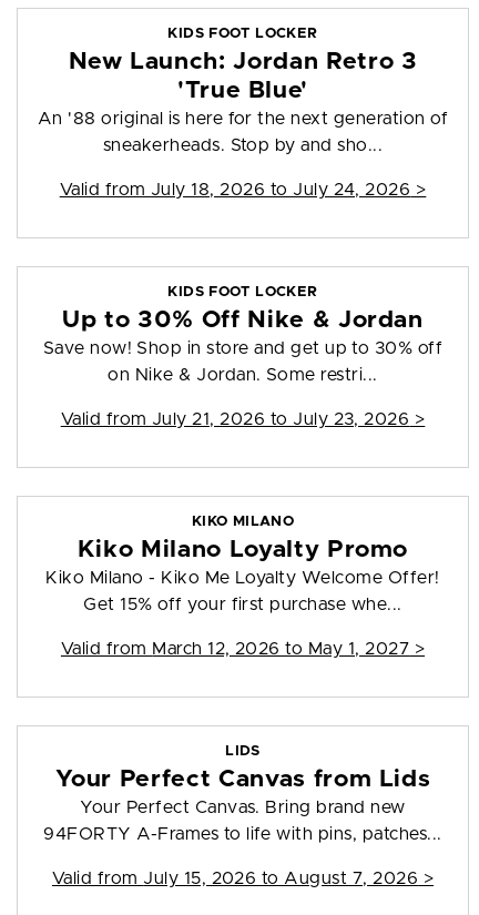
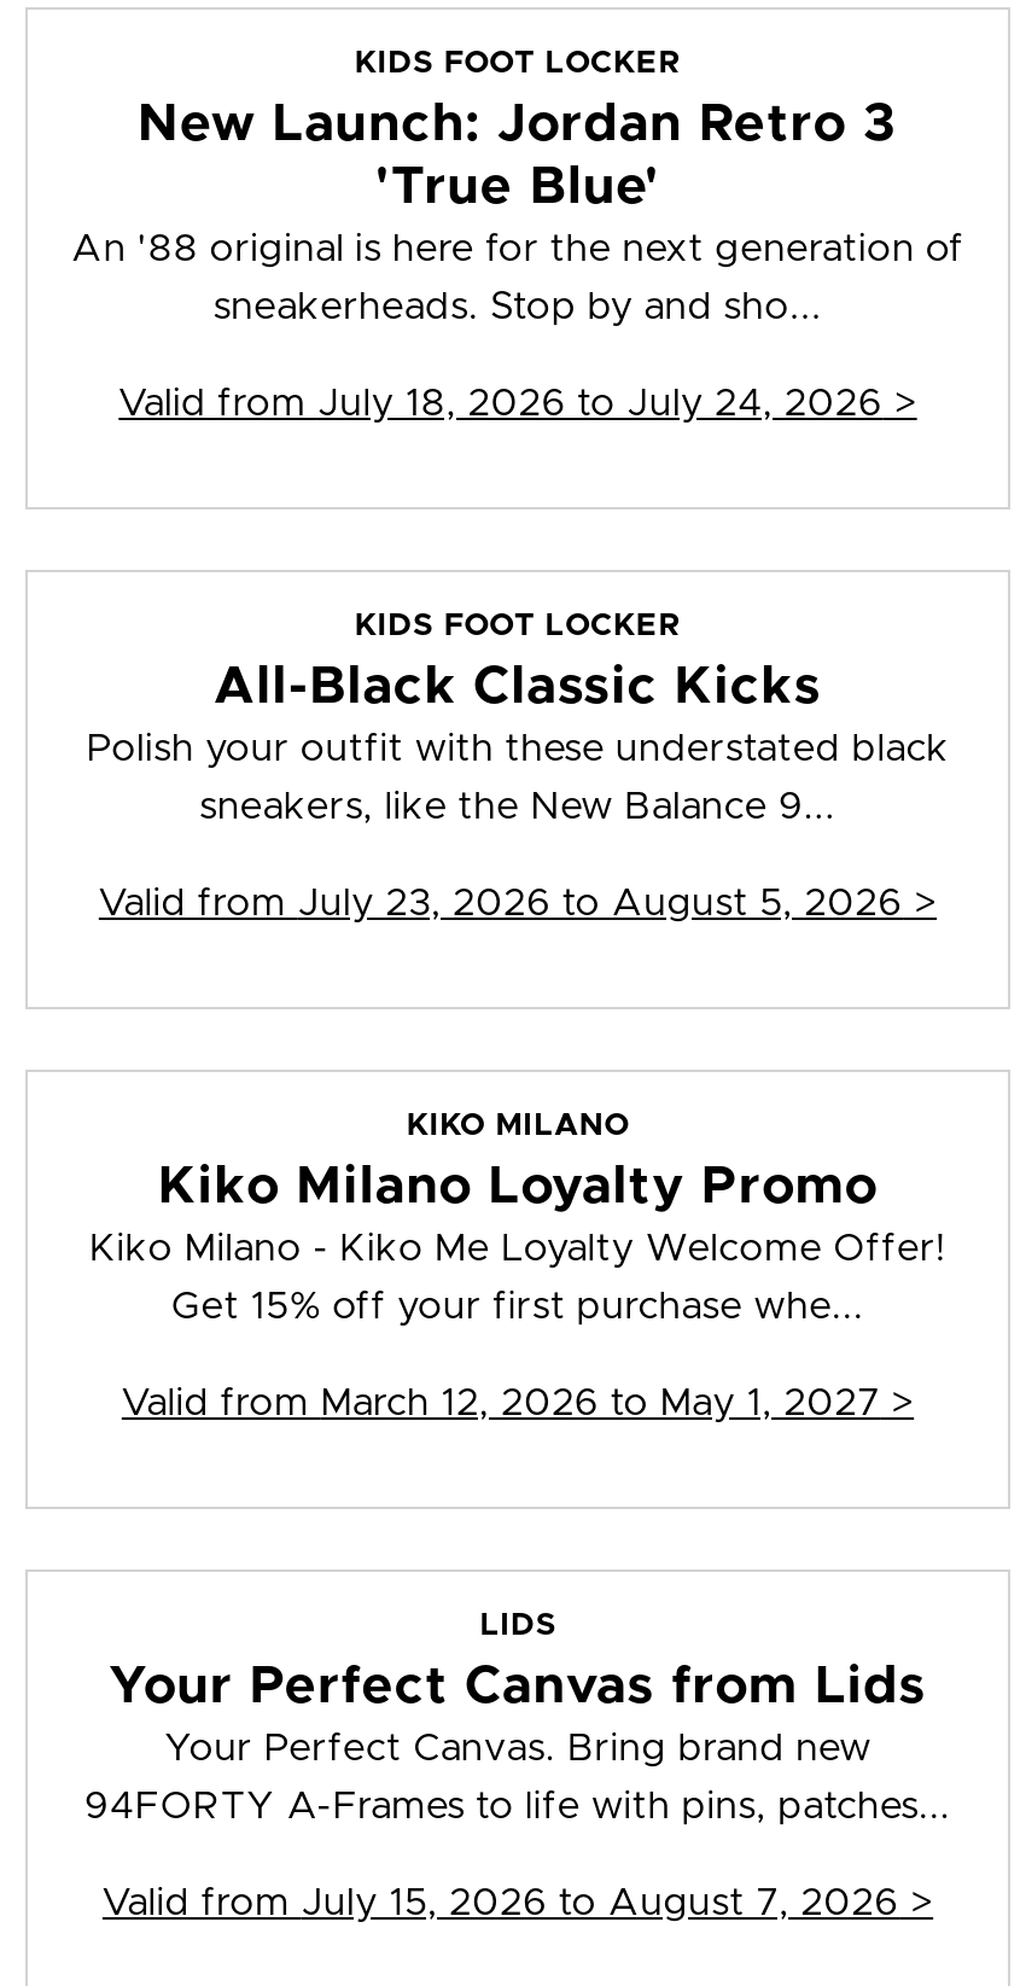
- Up to 30% Off Nike & Jordan
- Save now! Shop in store and get up to 30% off
+ All-Black Classic Kicks
+ Polish your outfit with these understated black

- on Nike & Jordan. Some restri...
+ sneakers, like the New Balance 9...

- Valid from July 21, 2026 to July 23, 2026 >
+ Valid from July 23, 2026 to August 5, 2026 >
